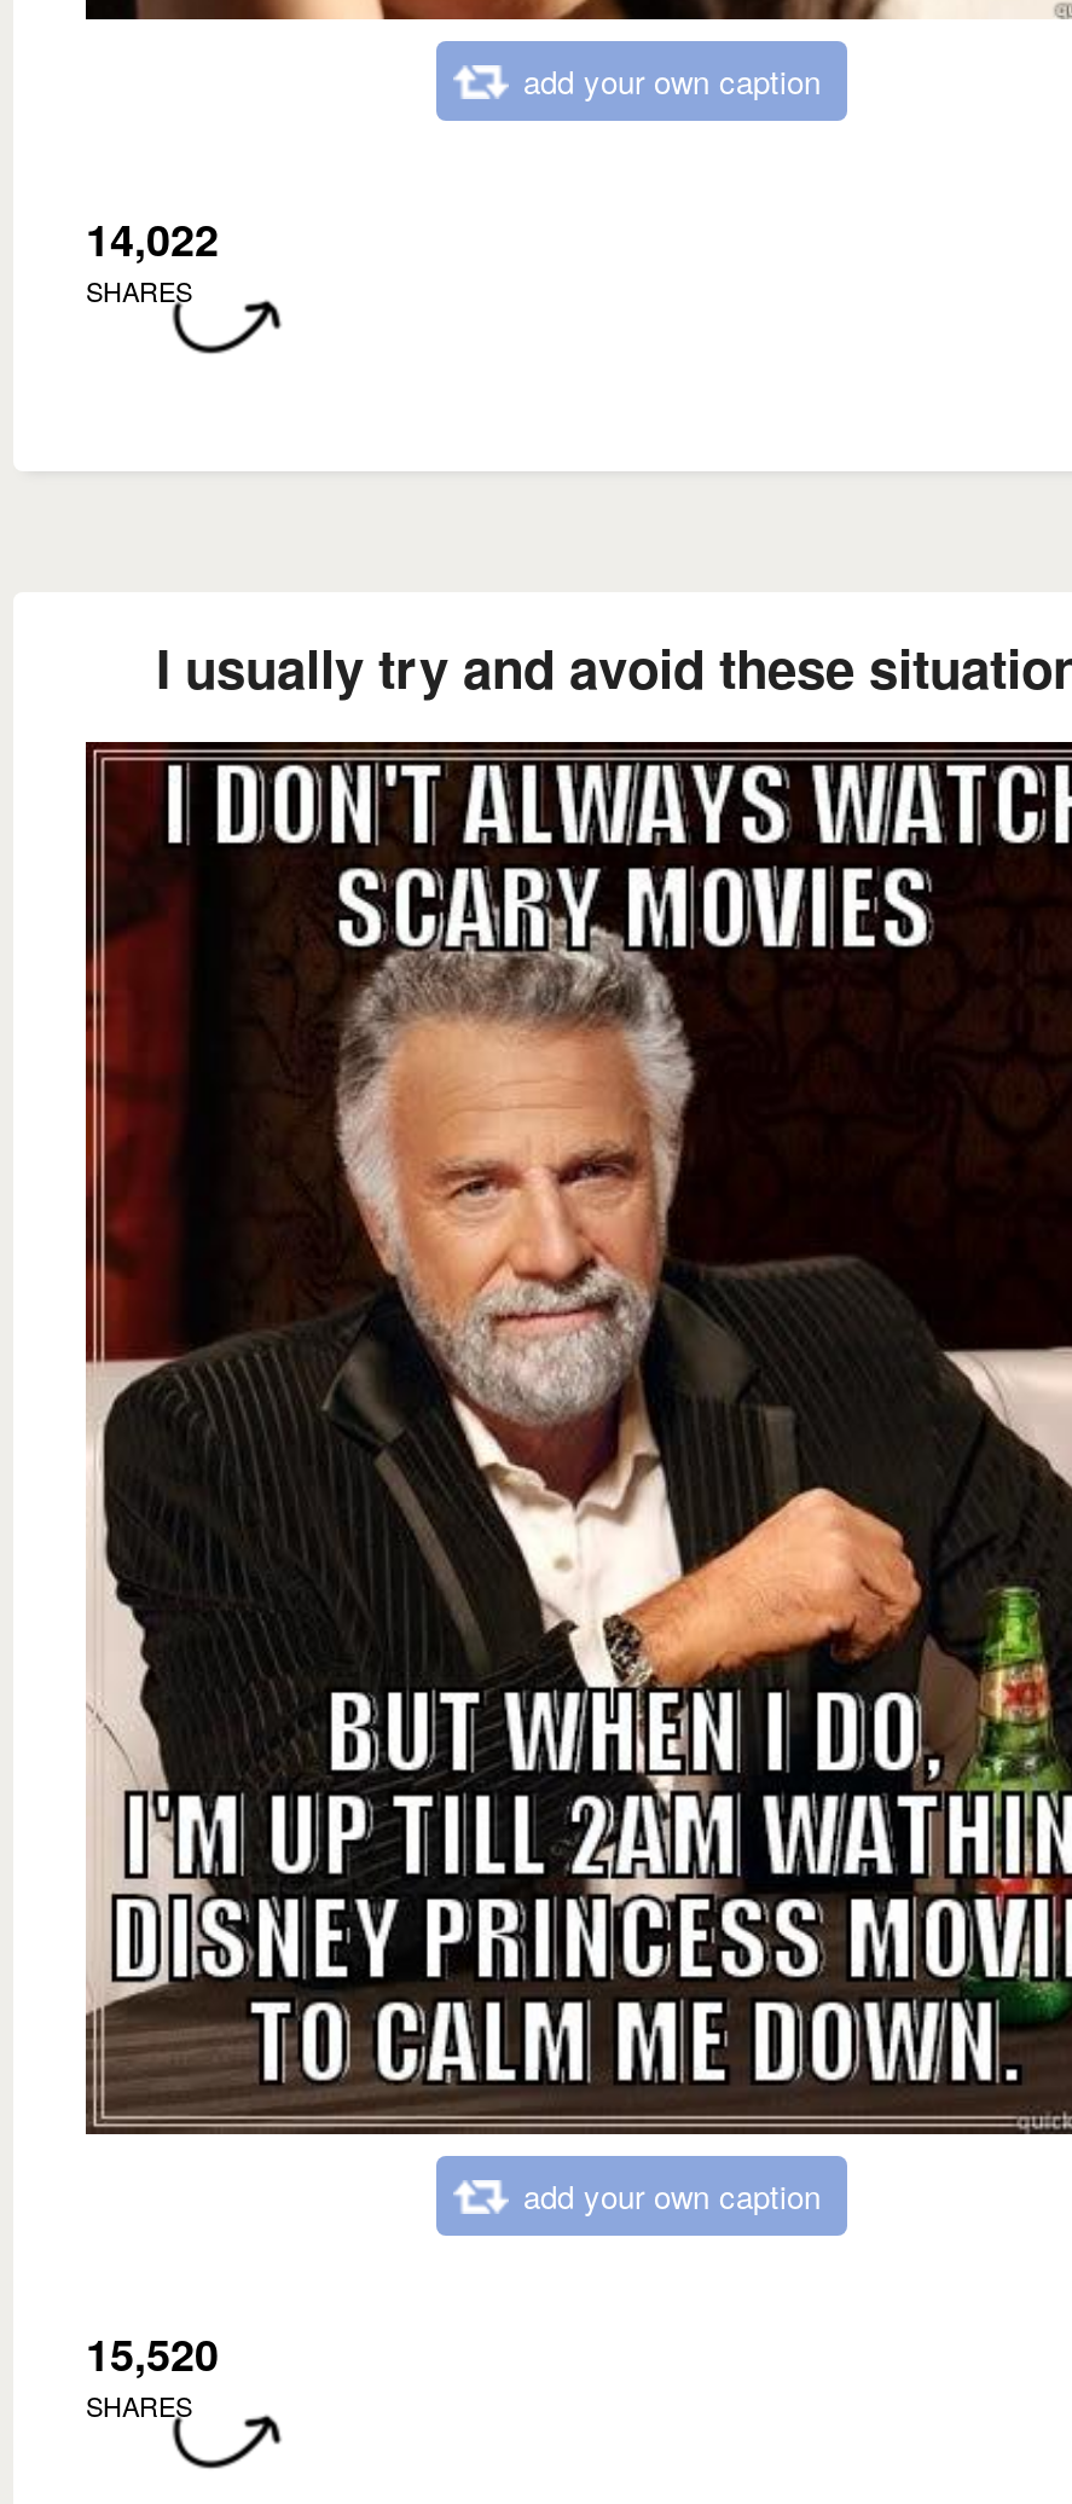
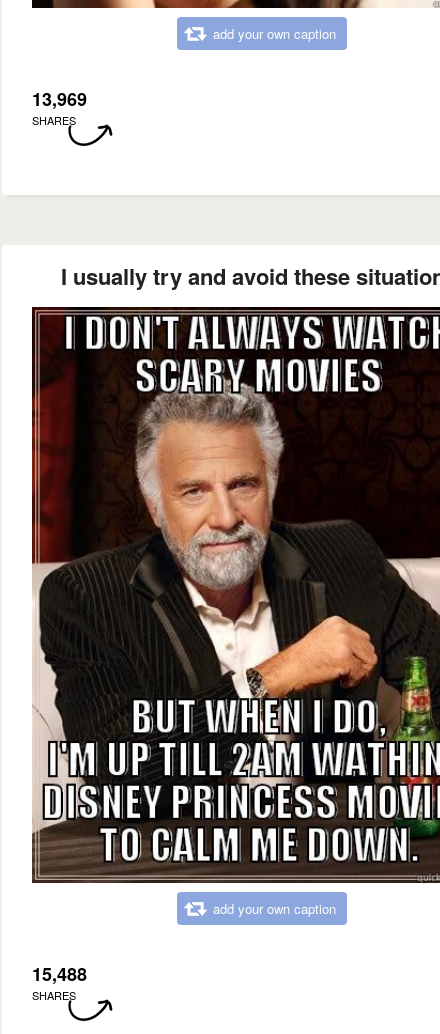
- 14,022
+ 13,969

- 15,520
+ 15,488
